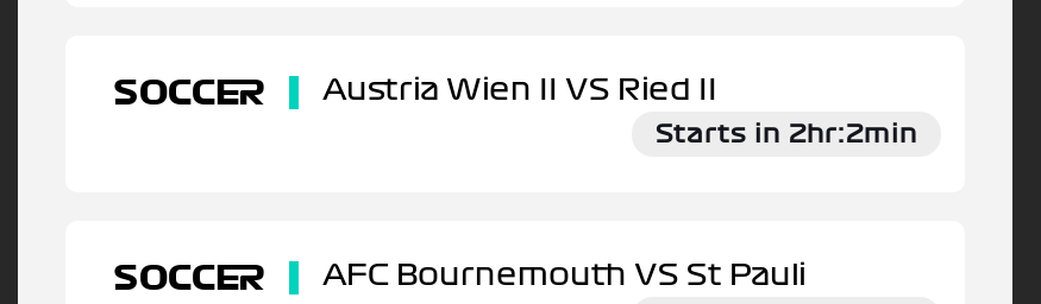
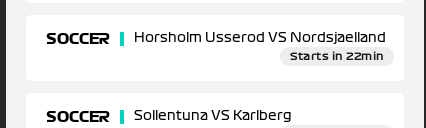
- Austria Wien II VS Ried II
+ Horsholm Usserod VS Nordsjaelland

- Starts in 2hr:2min
+ Starts in 22min

- AFC Bournemouth VS St Pauli
+ Sollentuna VS Karlberg
